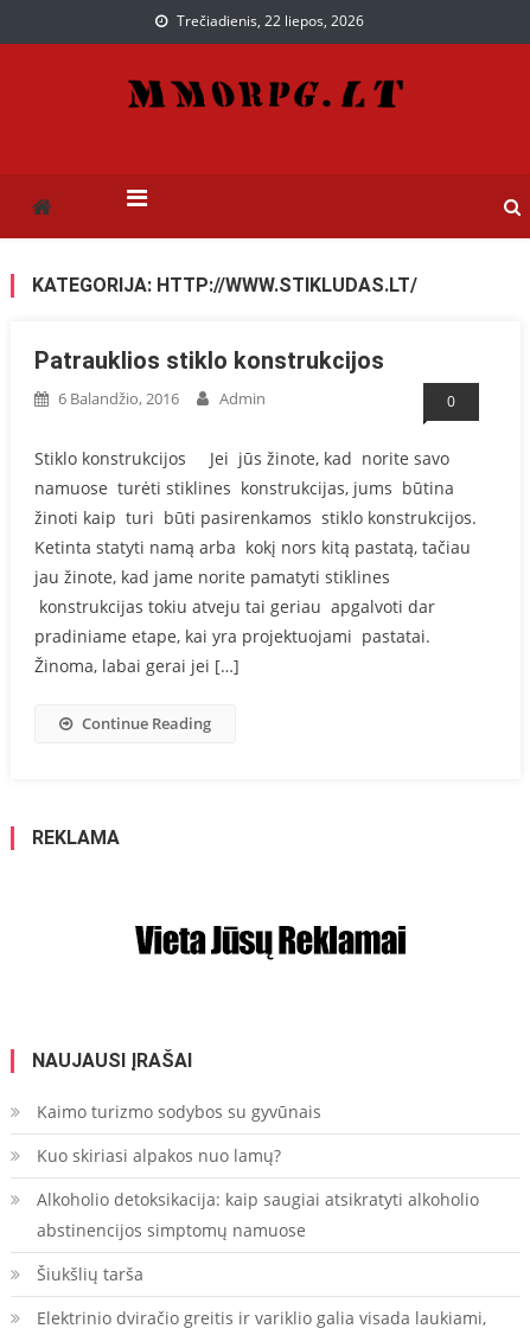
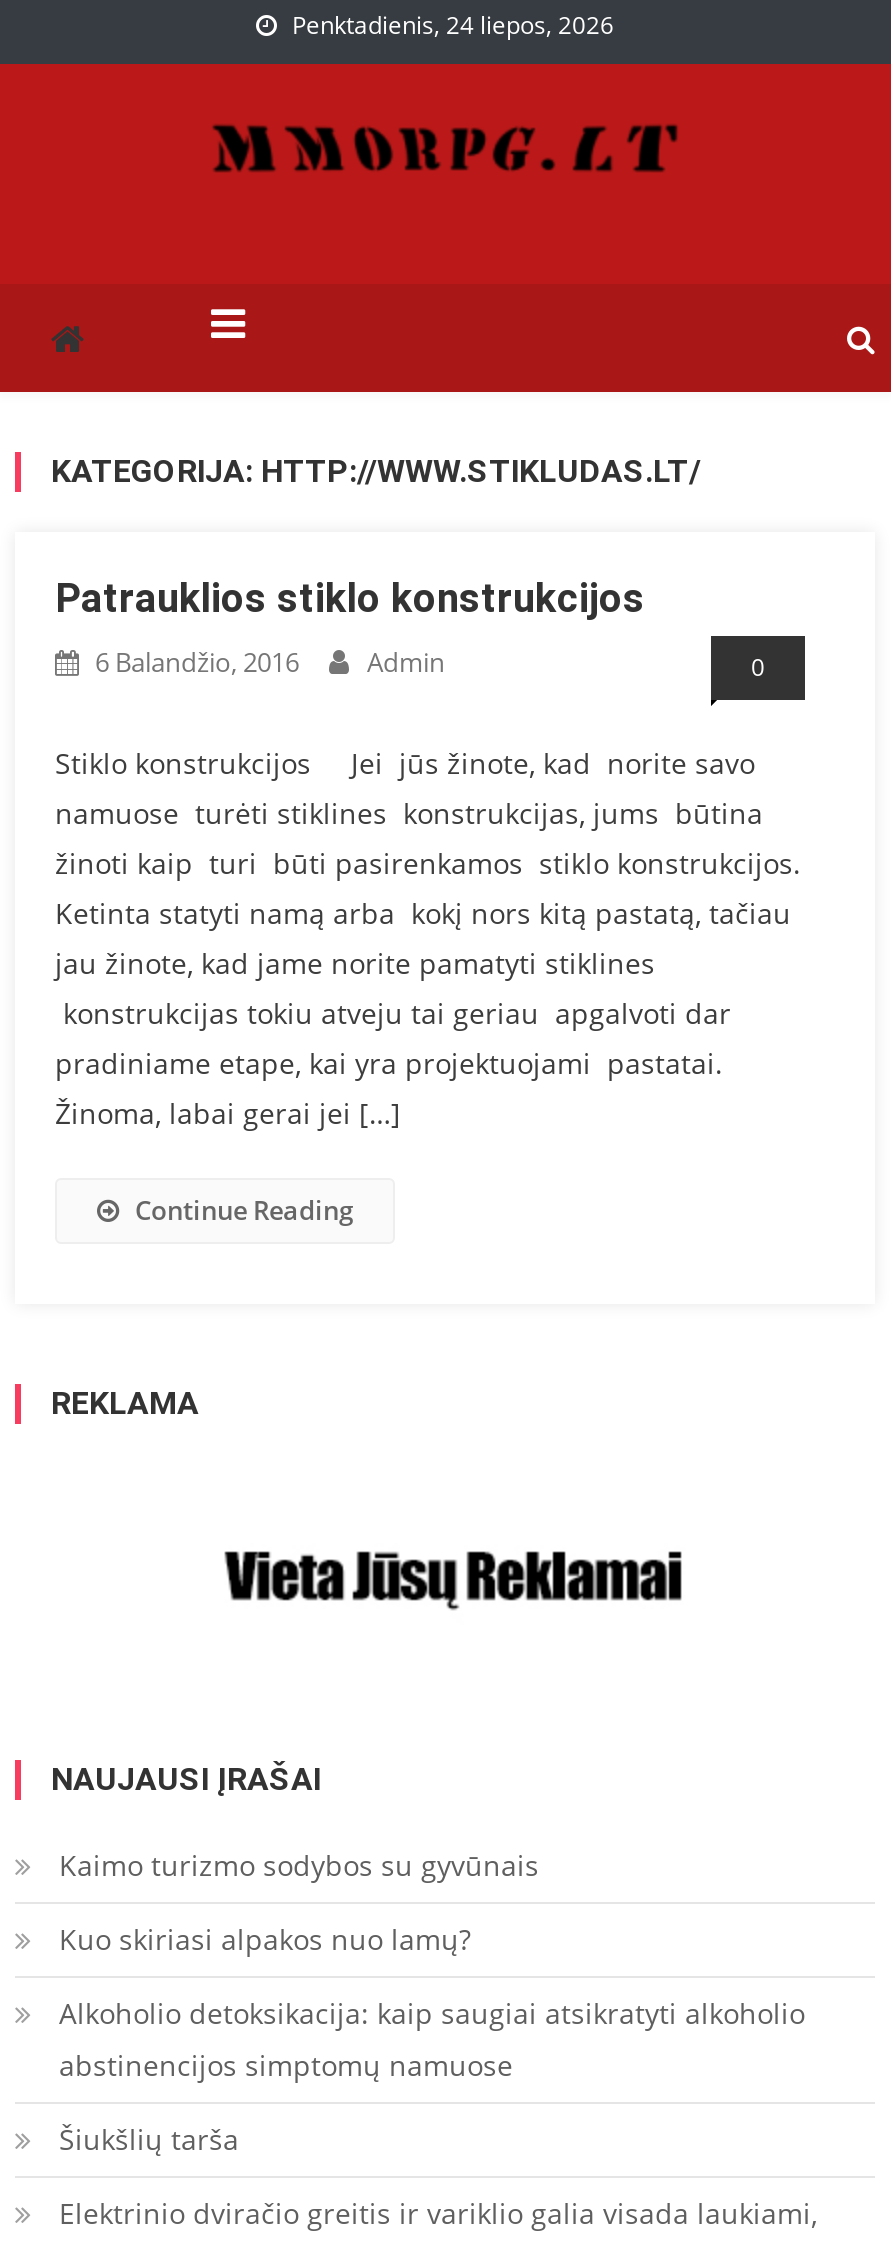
- Trečiadienis, 22 liepos, 2026
+ Penktadienis, 24 liepos, 2026
